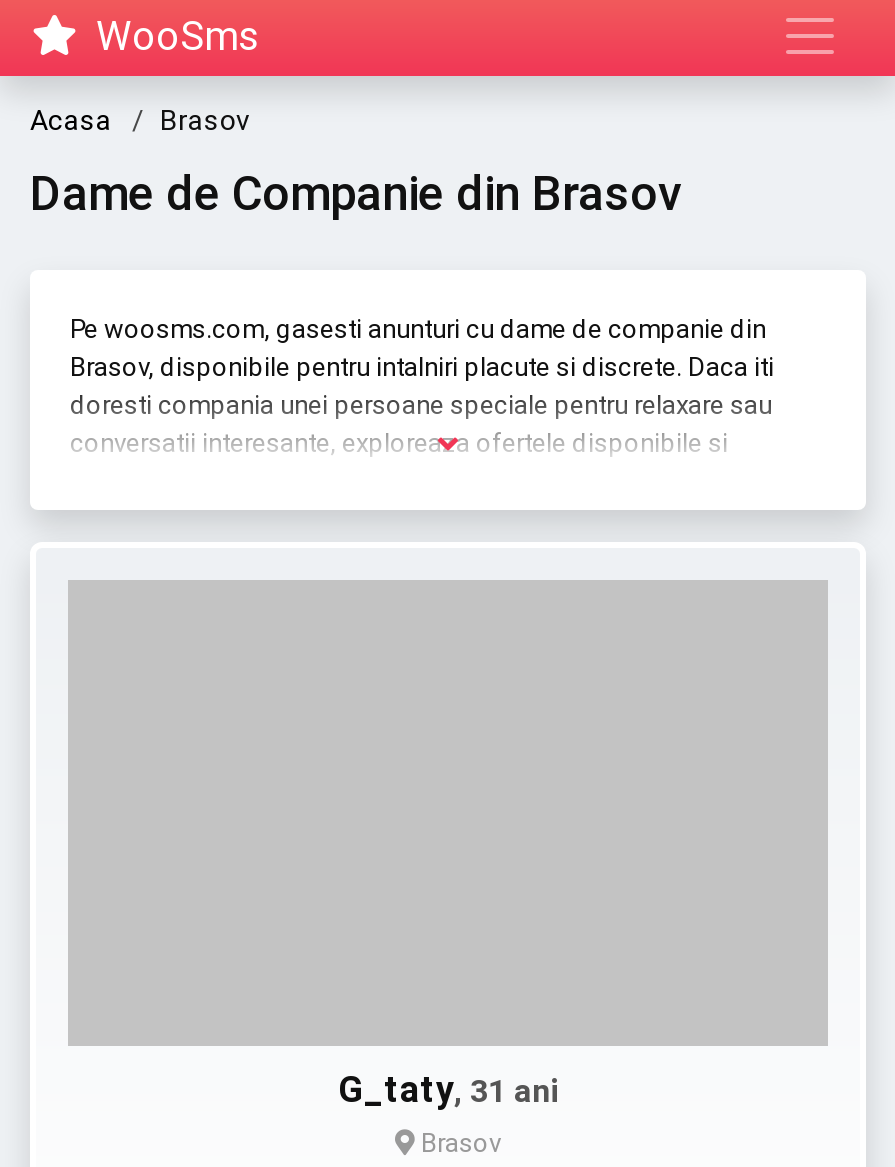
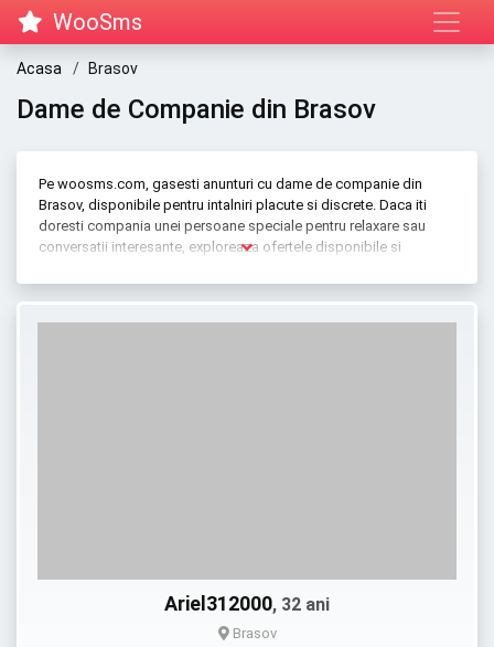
- G_taty, 31 ani
+ Ariel312000, 32 ani
